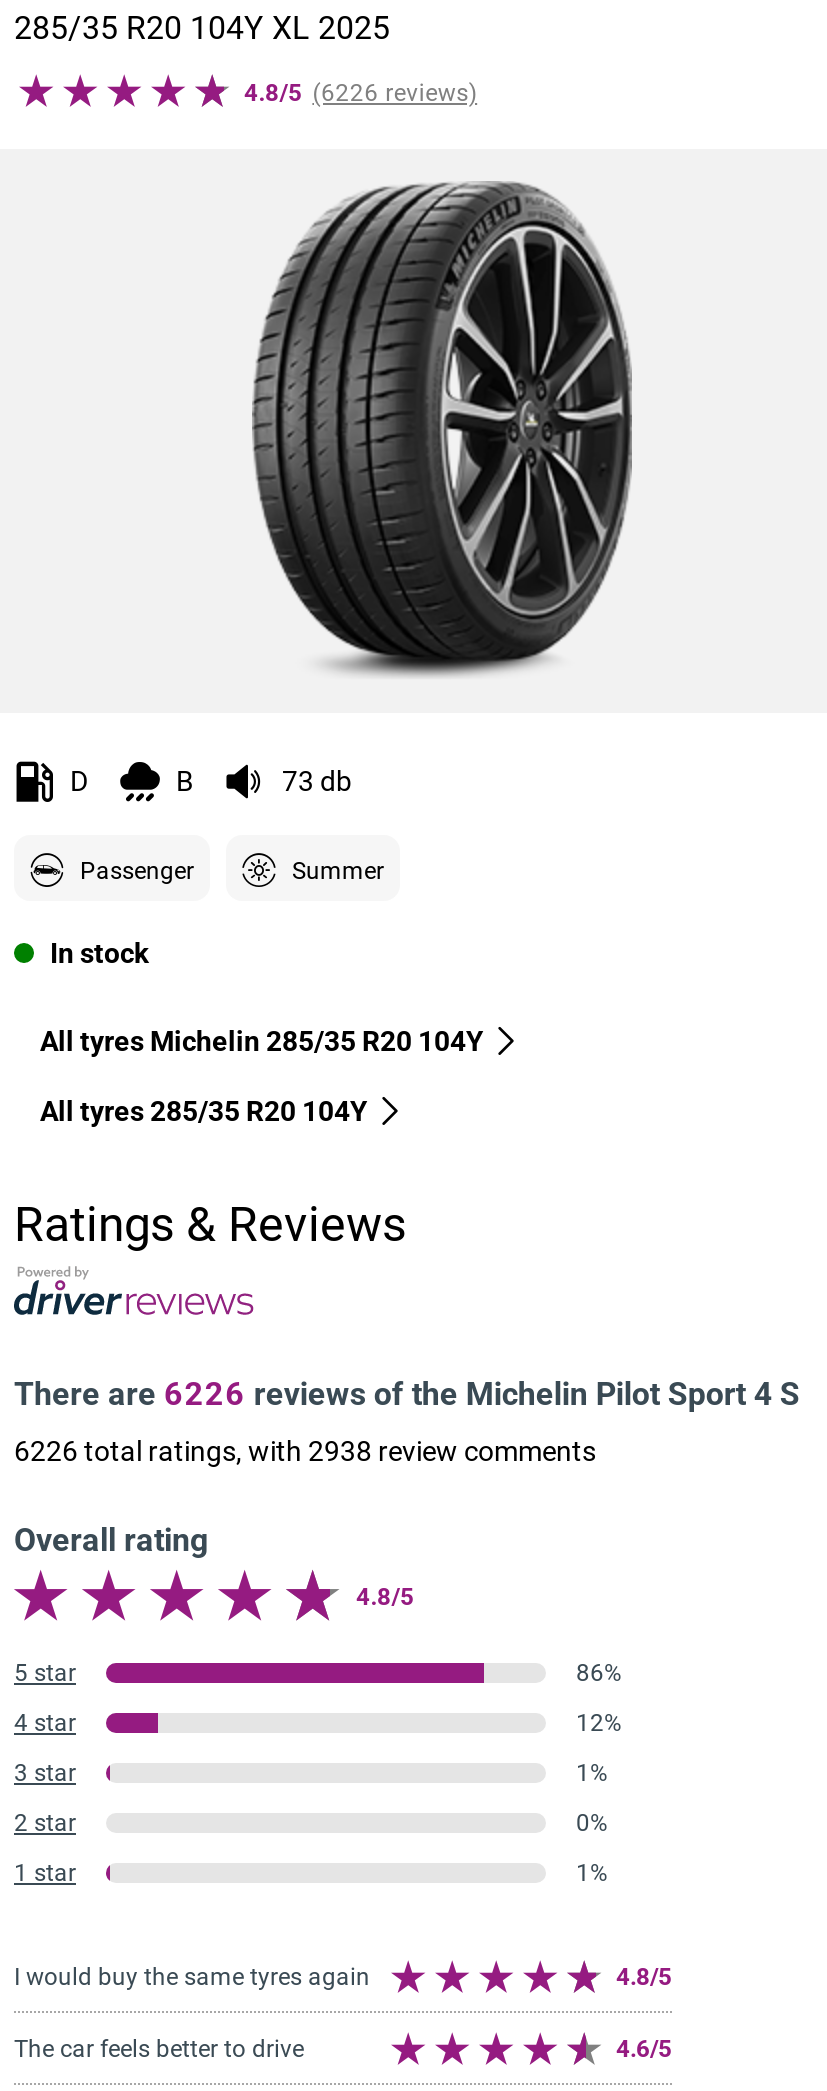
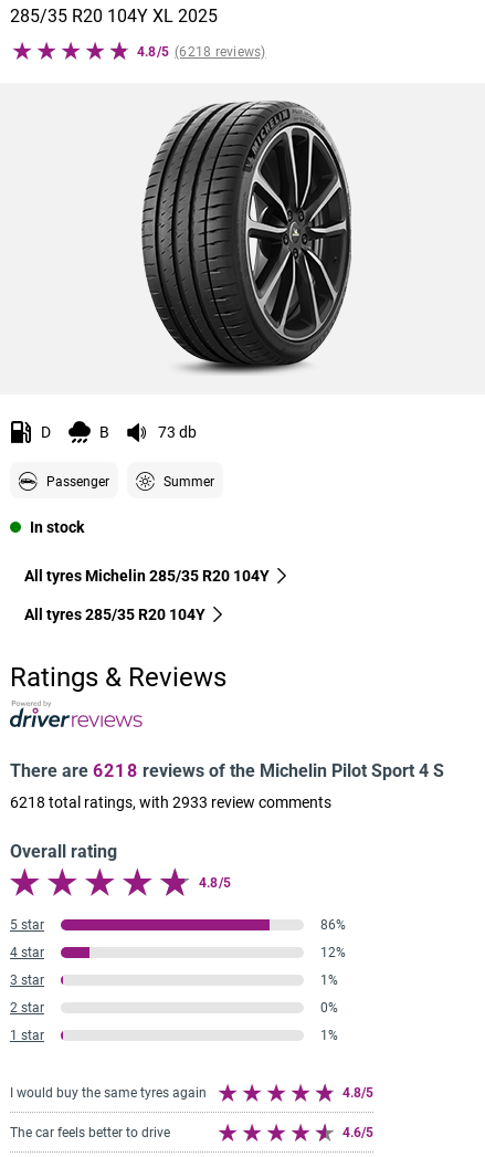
- 4.8/5 (6226 reviews)
+ 4.8/5 (6218 reviews)

- There are 6226 reviews of the Michelin Pilot Sport 4 S
+ There are 6218 reviews of the Michelin Pilot Sport 4 S

- 6226 total ratings, with 2938 review comments
+ 6218 total ratings, with 2933 review comments
